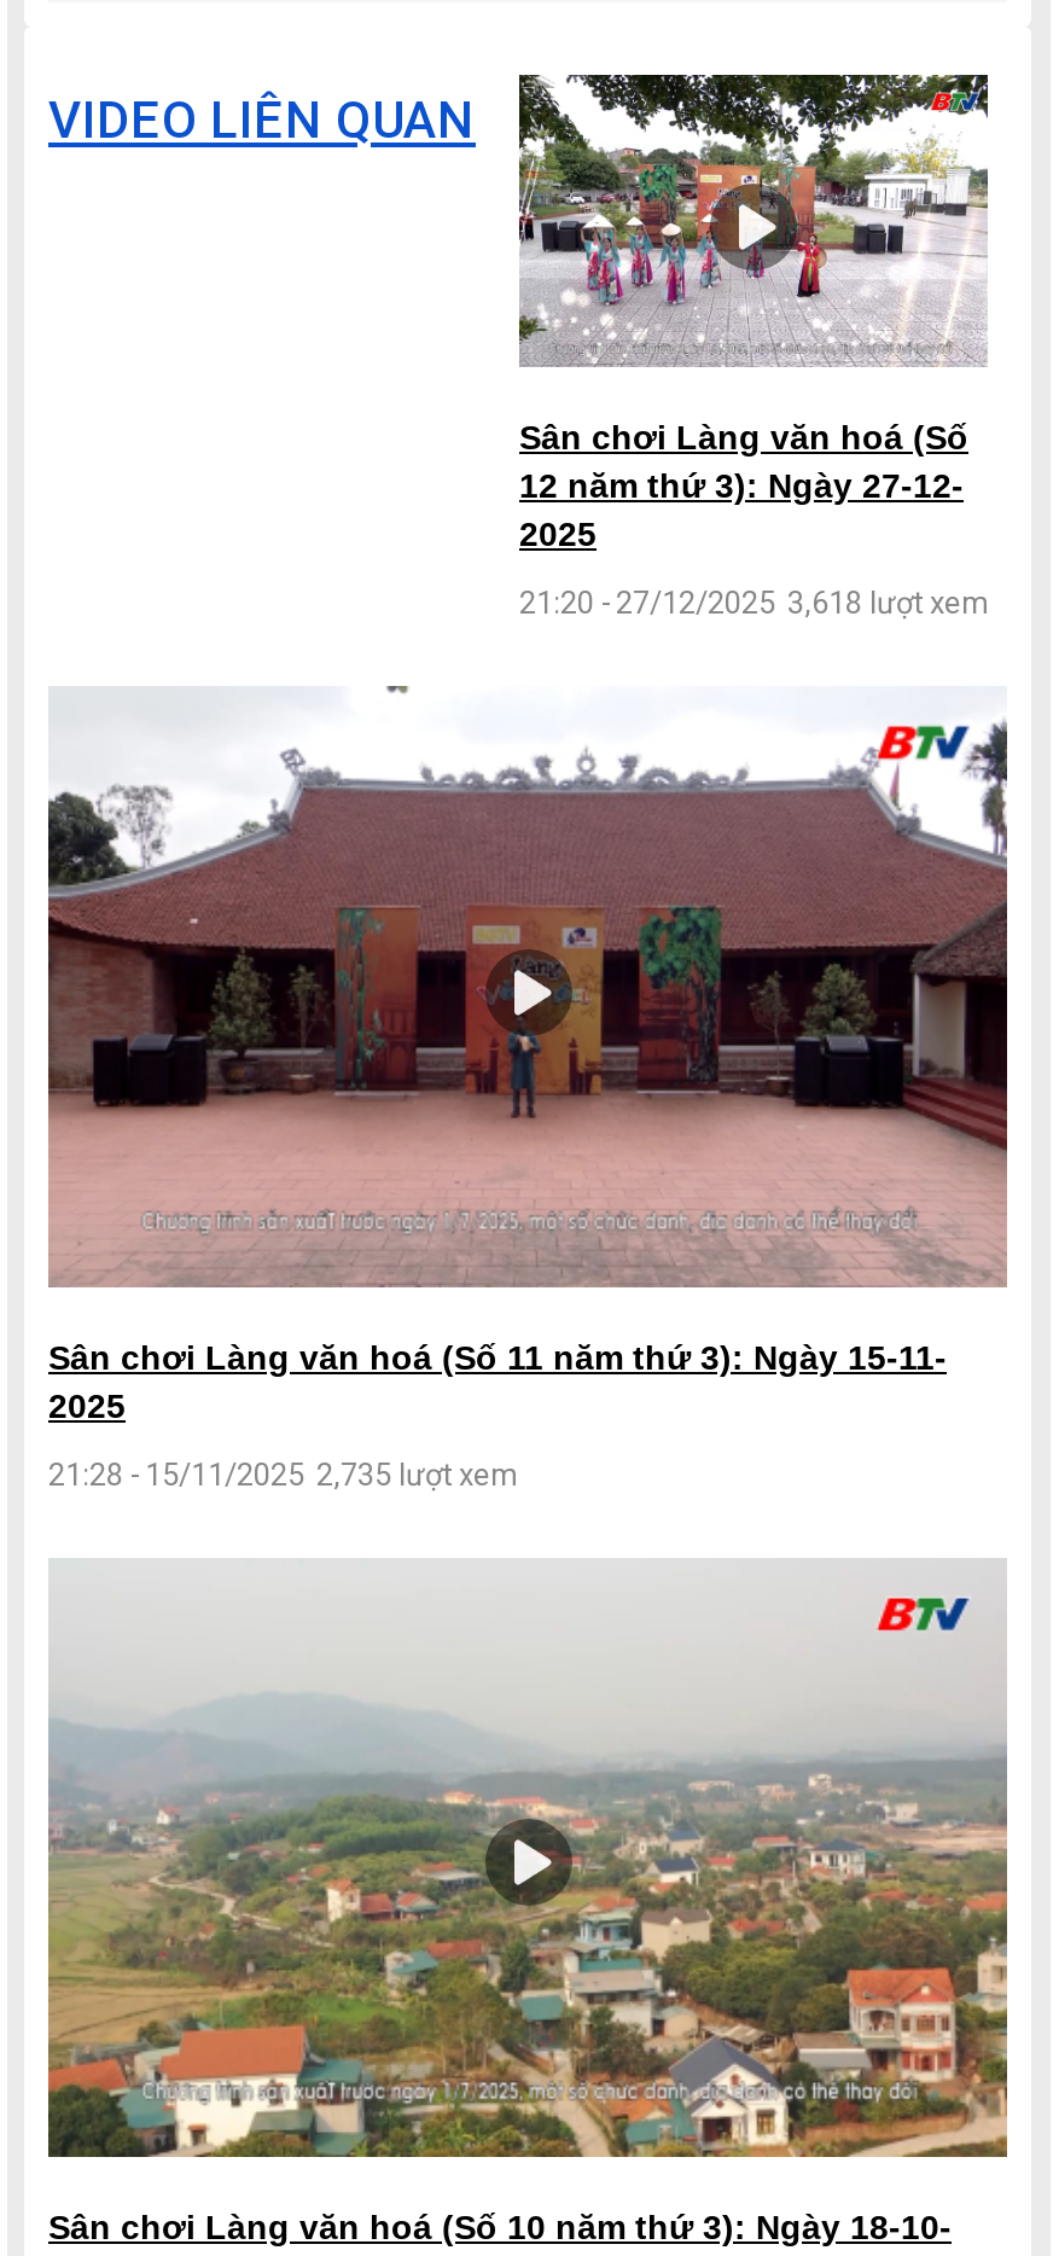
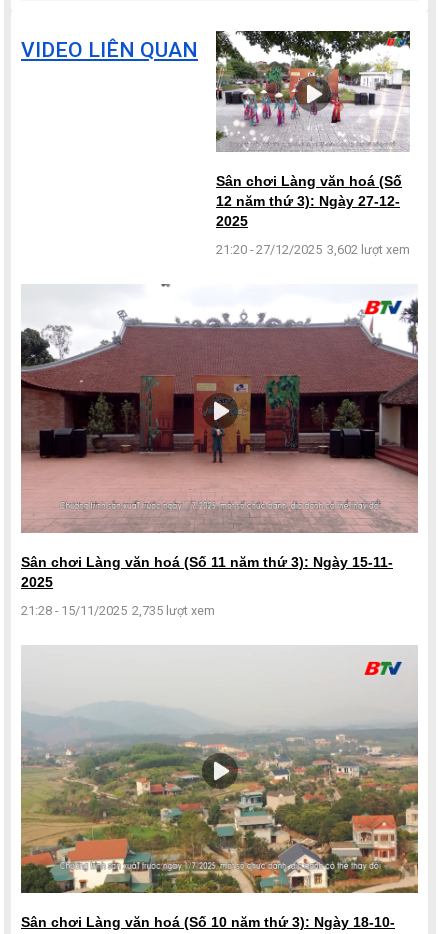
- 21:20 - 27/12/2025 3,618 lượt xem
+ 21:20 - 27/12/2025 3,602 lượt xem
